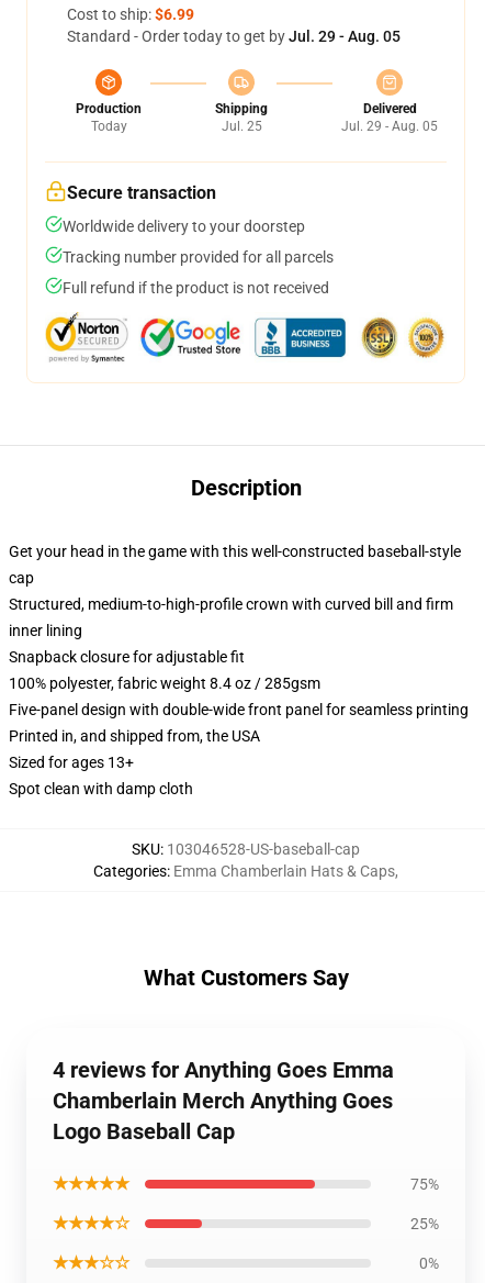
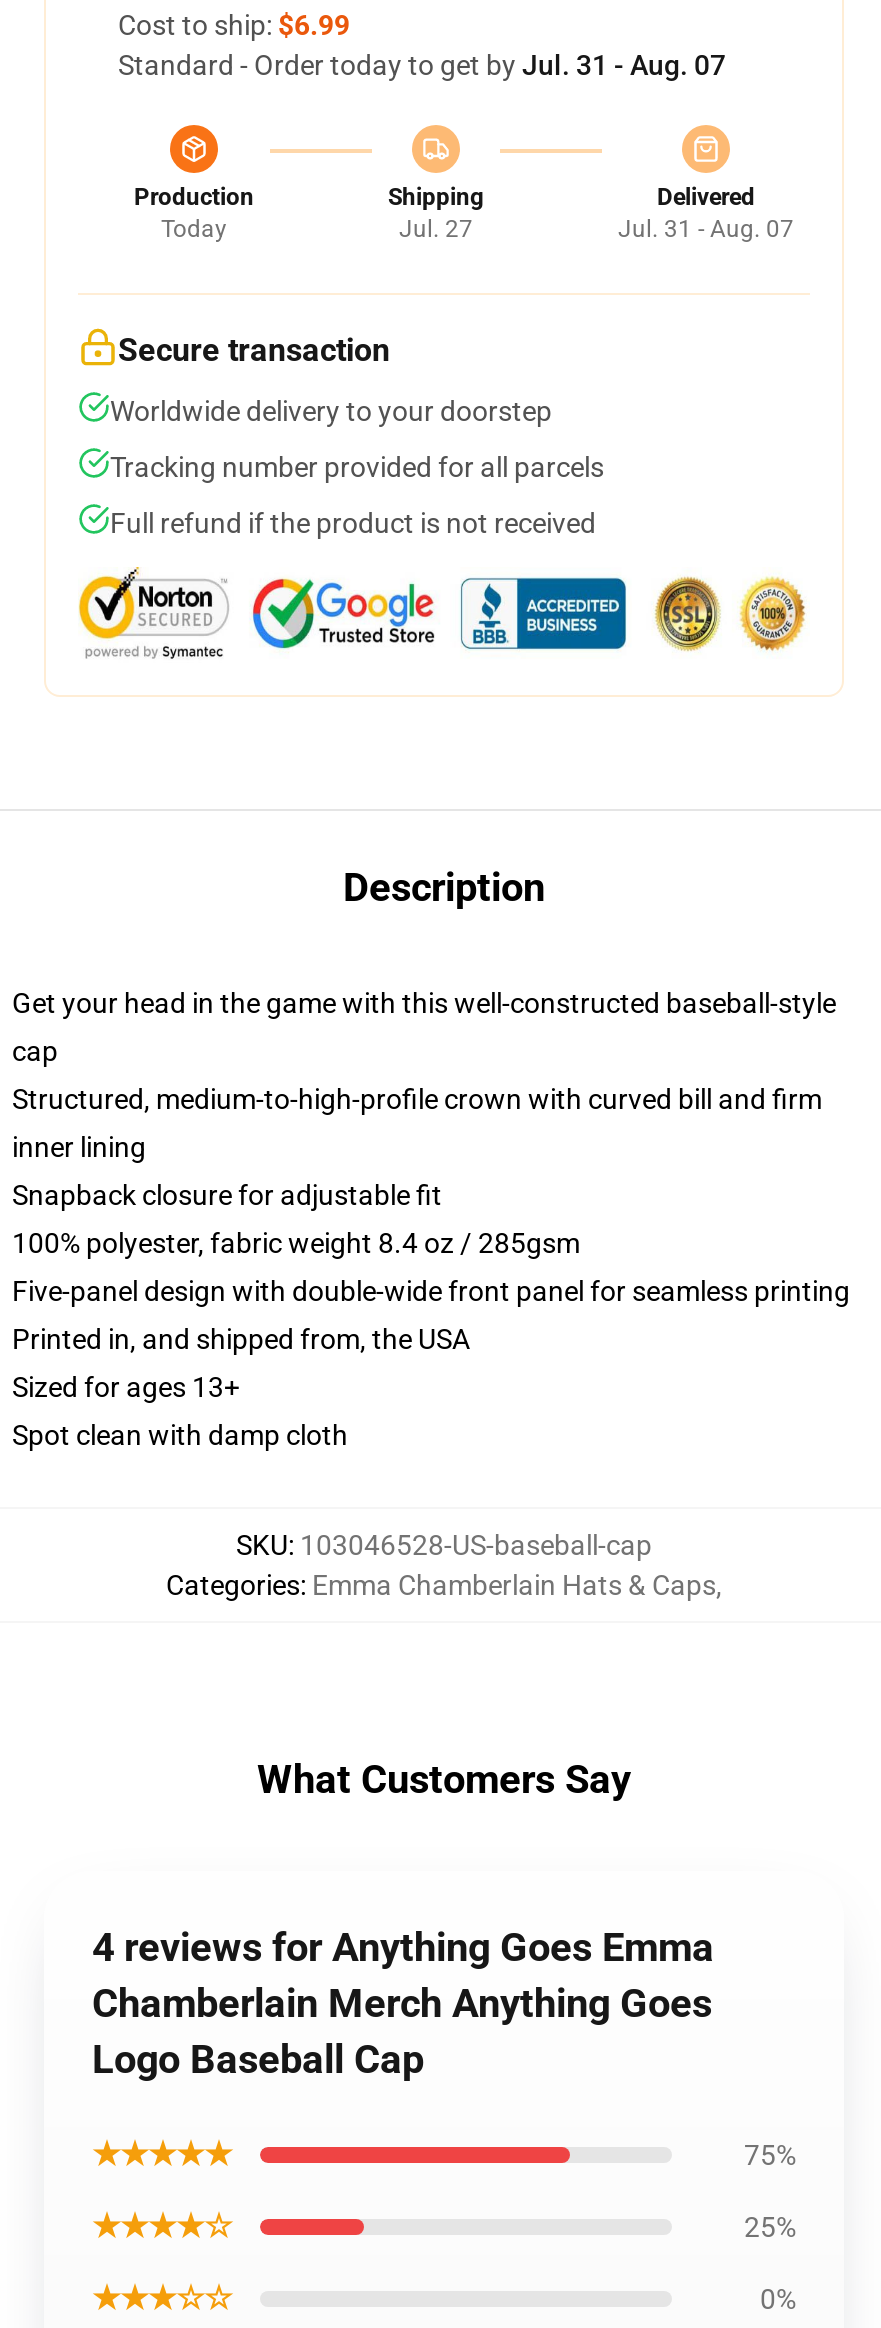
- Standard - Order today to get by Jul. 29 - Aug. 05
+ Standard - Order today to get by Jul. 31 - Aug. 07

- Jul. 25
+ Jul. 27

- Jul. 29 - Aug. 05
+ Jul. 31 - Aug. 07
